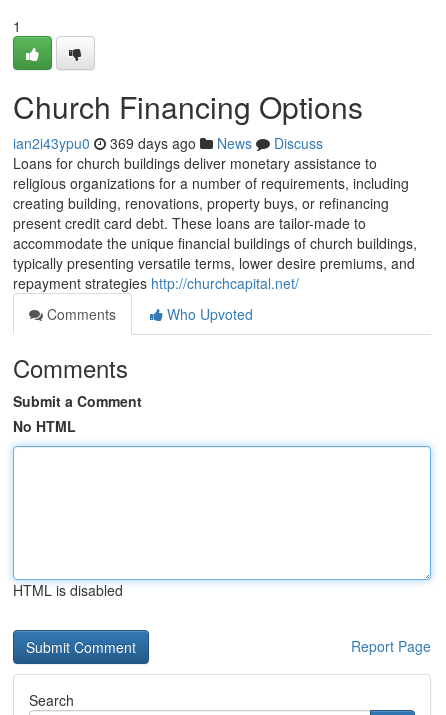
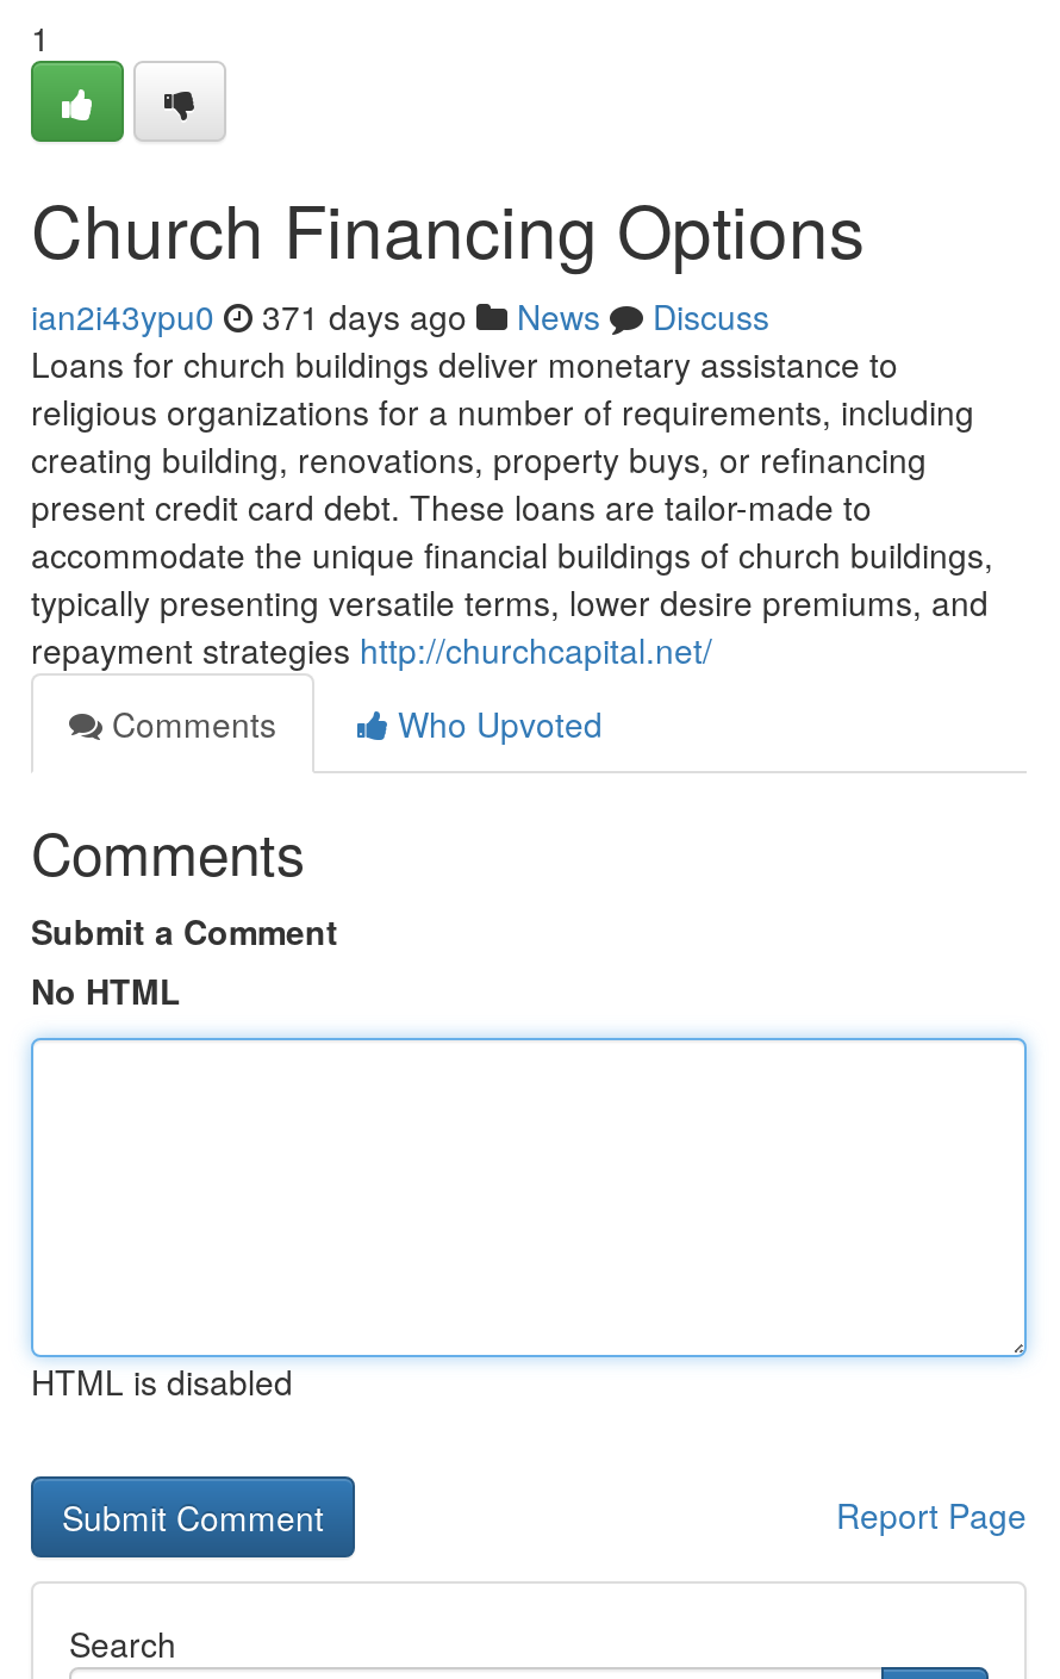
- ian2i43ypu0 369 days ago News Discuss
+ ian2i43ypu0 371 days ago News Discuss
